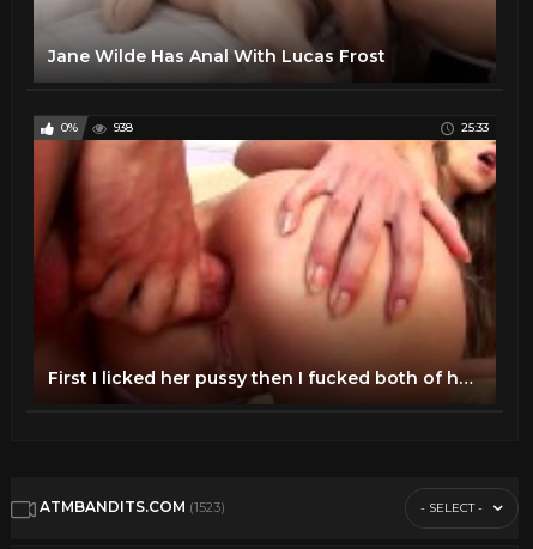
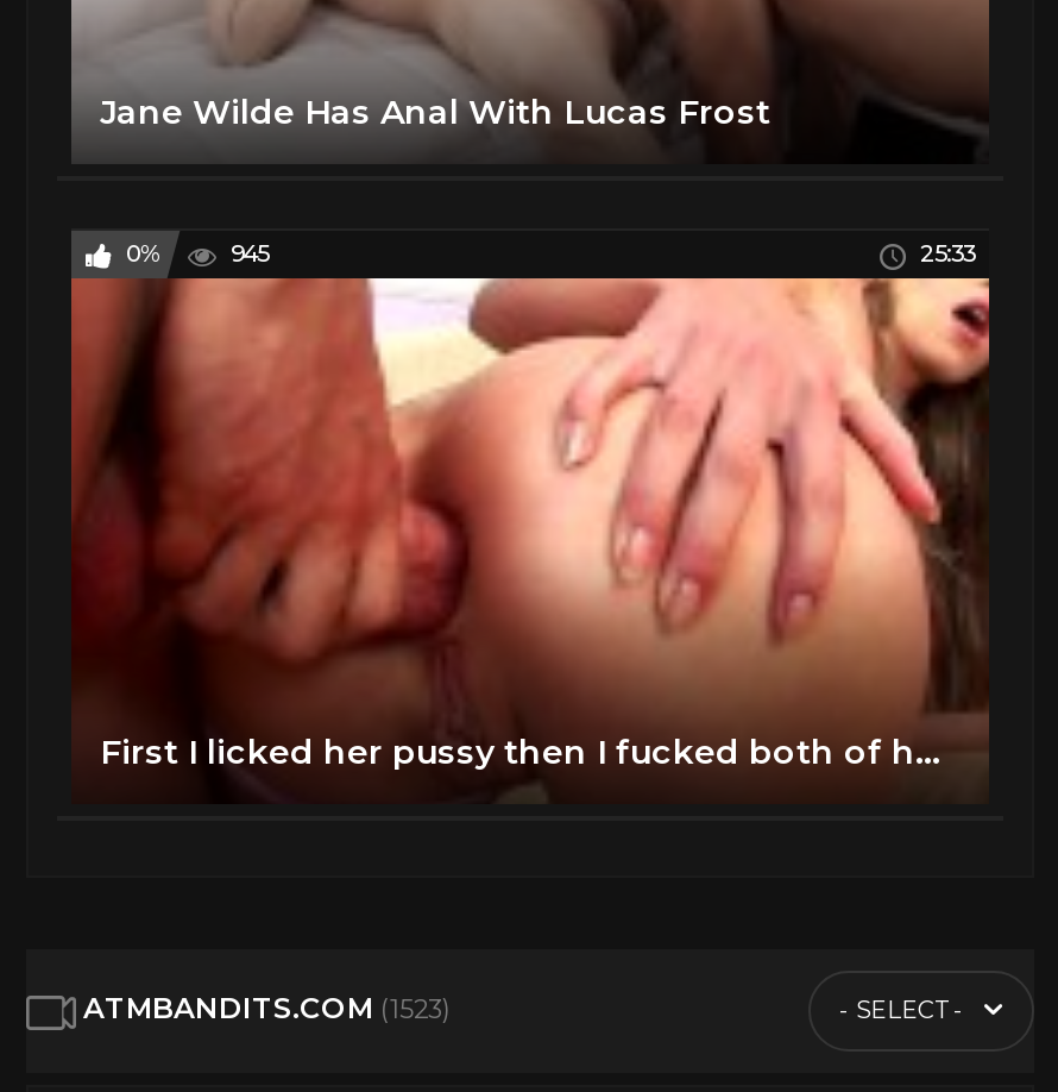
- 938
+ 945
